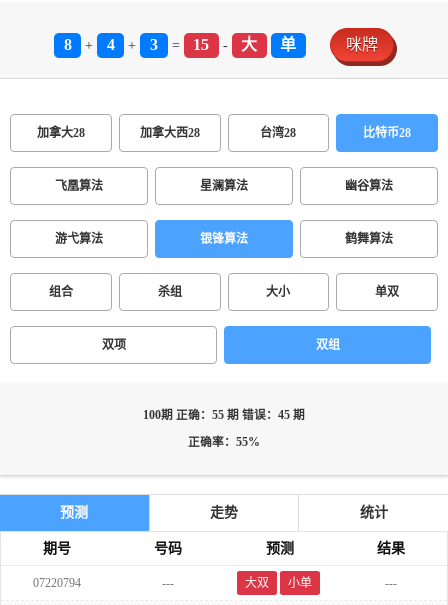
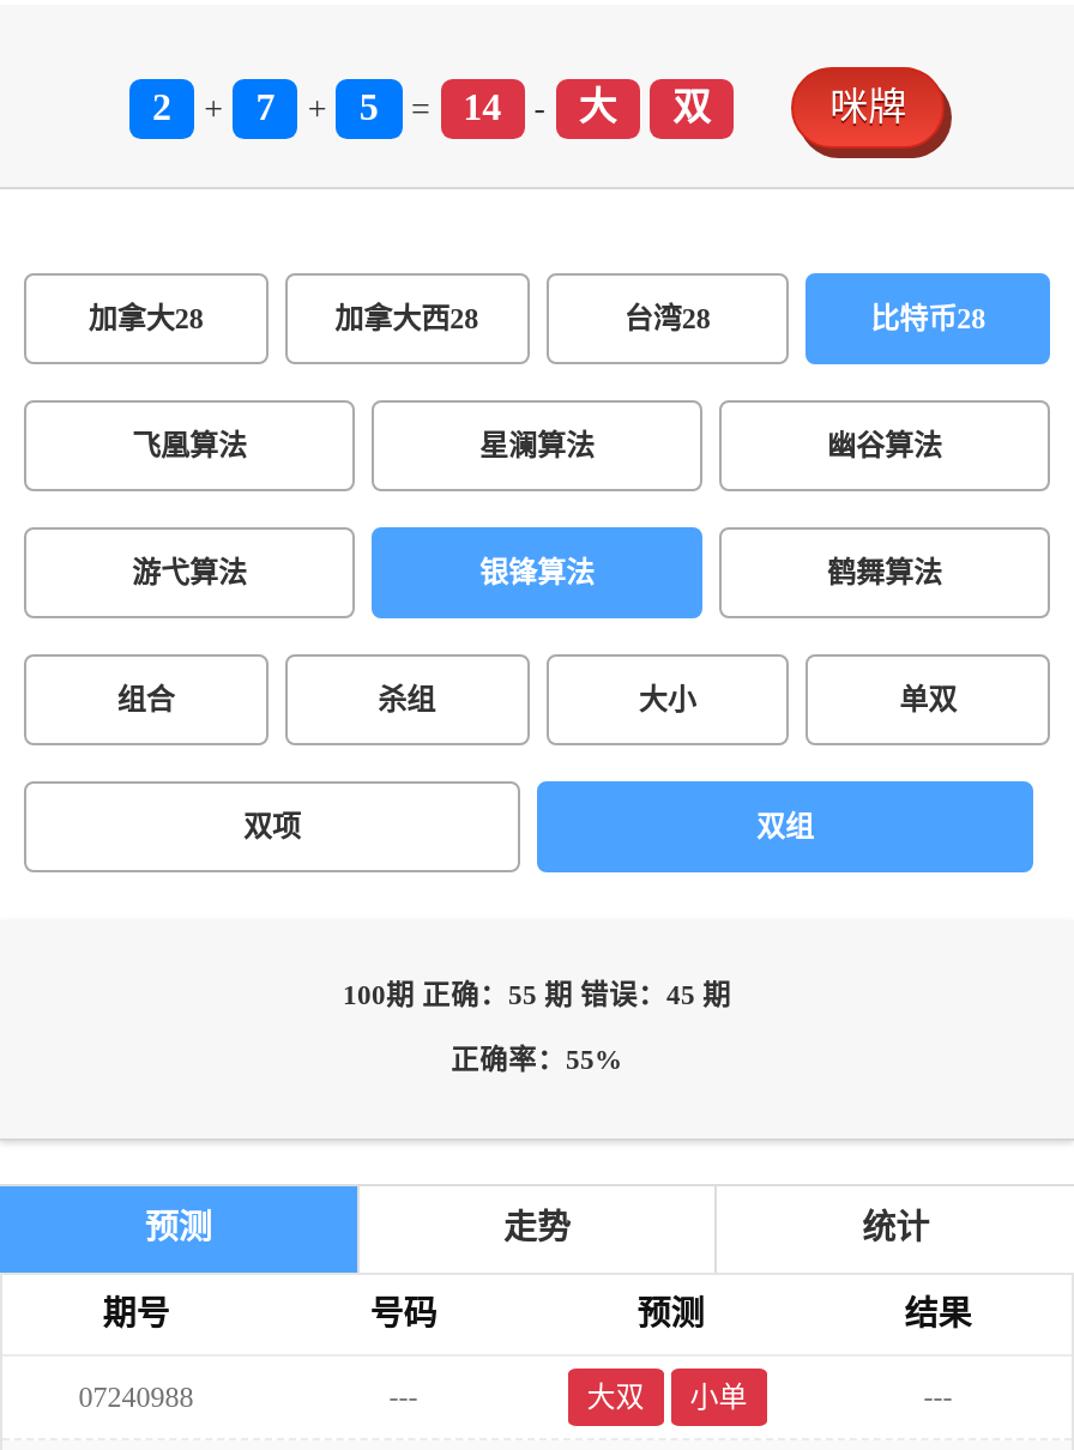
- 8
+ 2

- 4
+ 7

- 3
+ 5

- 15
+ 14

- 单
+ 双

- 07220794
+ 07240988
